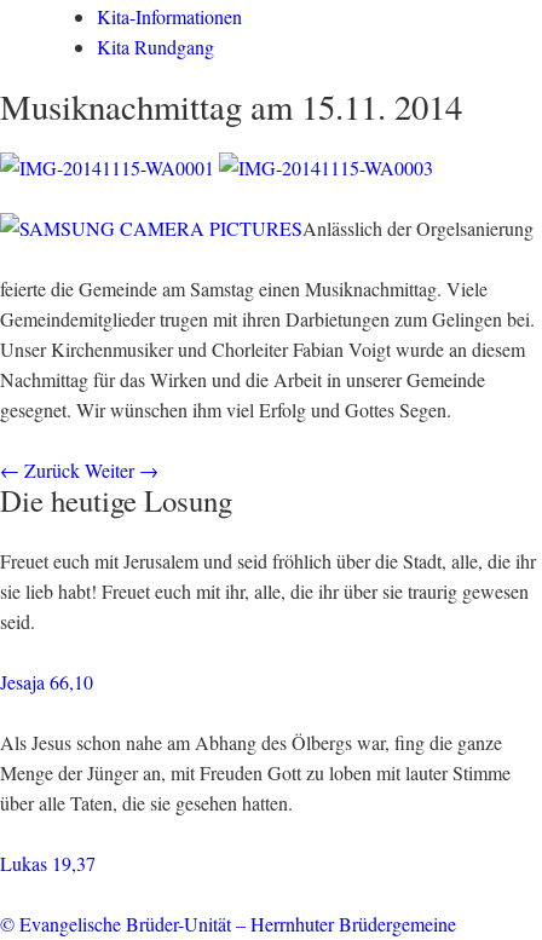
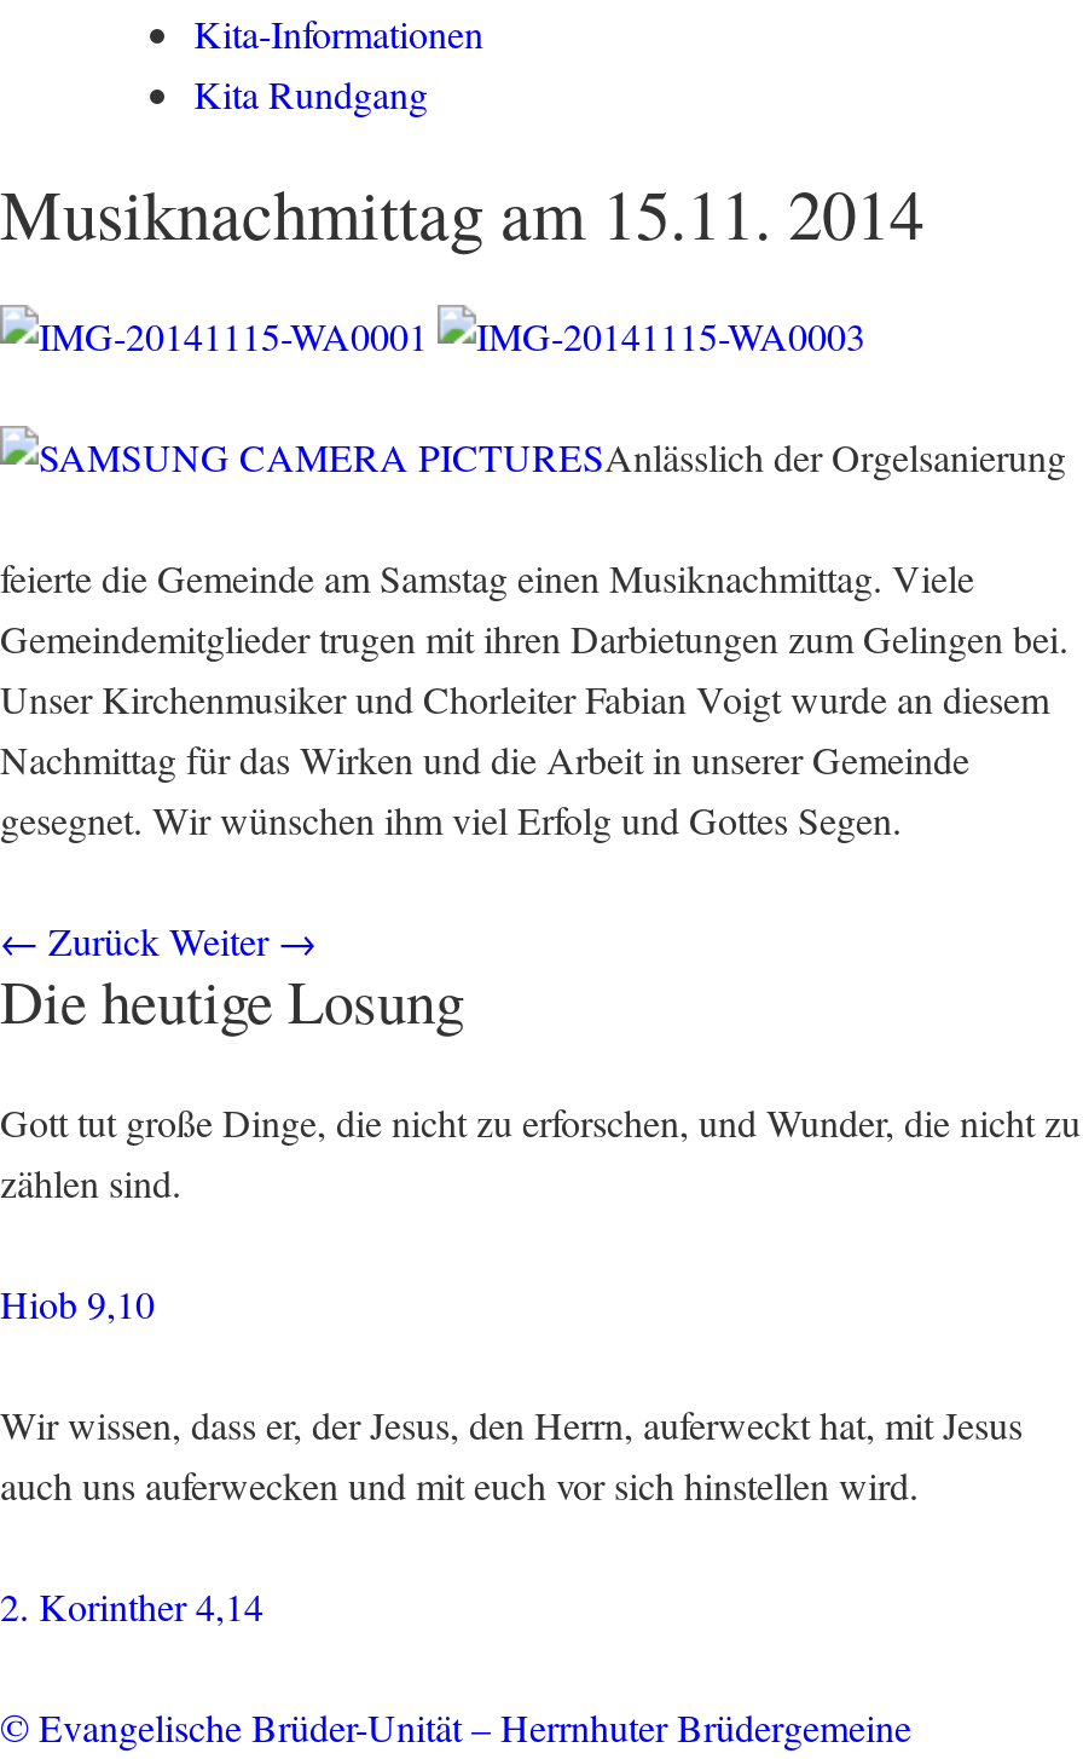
- Freuet euch mit Jerusalem und seid fröhlich über die Stadt, alle, die ihr
- sie lieb habt! Freuet euch mit ihr, alle, die ihr über sie traurig gewesen
- seid.
+ Gott tut große Dinge, die nicht zu erforschen, und Wunder, die nicht zu
+ zählen sind.

- Jesaja 66,10
+ Hiob 9,10

- Als Jesus schon nahe am Abhang des Ölbergs war, fing die ganze
- Menge der Jünger an, mit Freuden Gott zu loben mit lauter Stimme
- über alle Taten, die sie gesehen hatten.
+ Wir wissen, dass er, der Jesus, den Herrn, auferweckt hat, mit Jesus
+ auch uns auferwecken und mit euch vor sich hinstellen wird.

- Lukas 19,37
+ 2. Korinther 4,14
